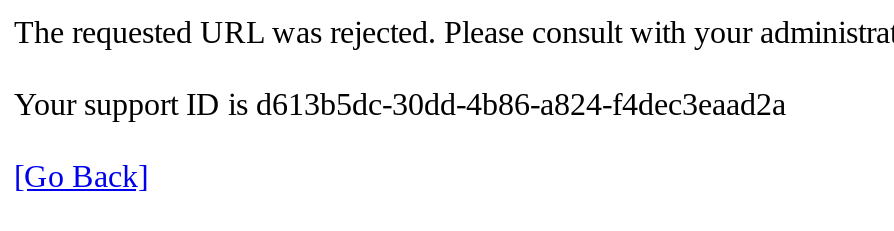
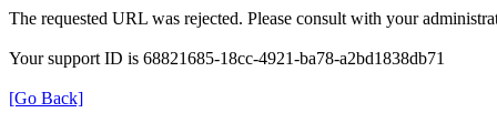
- Your support ID is d613b5dc-30dd-4b86-a824-f4dec3eaad2a
+ Your support ID is 68821685-18cc-4921-ba78-a2bd1838db71
